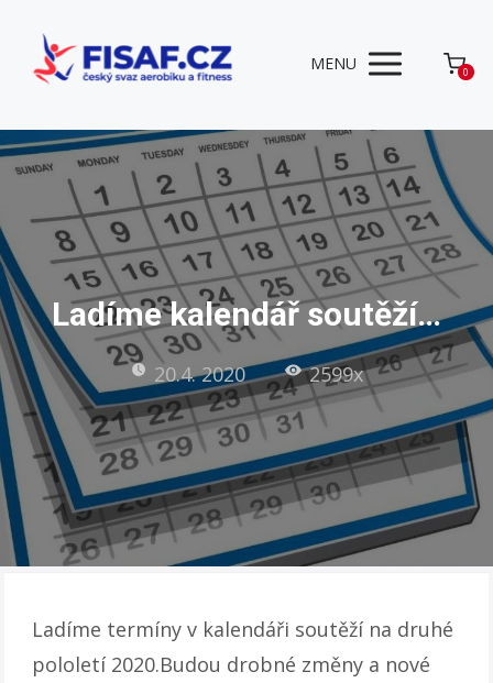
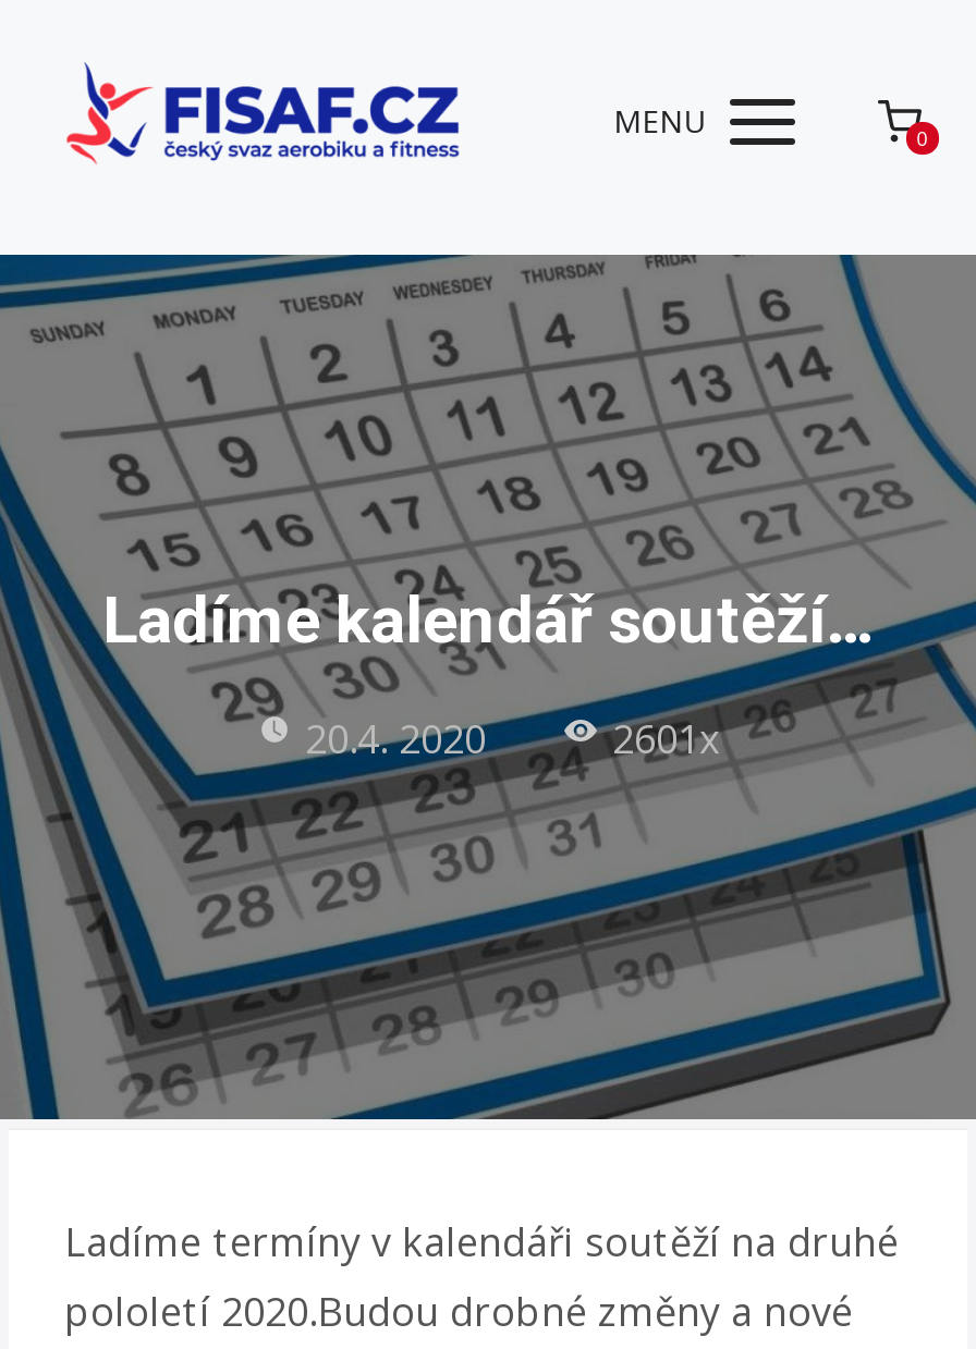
- 2599x
+ 2601x
